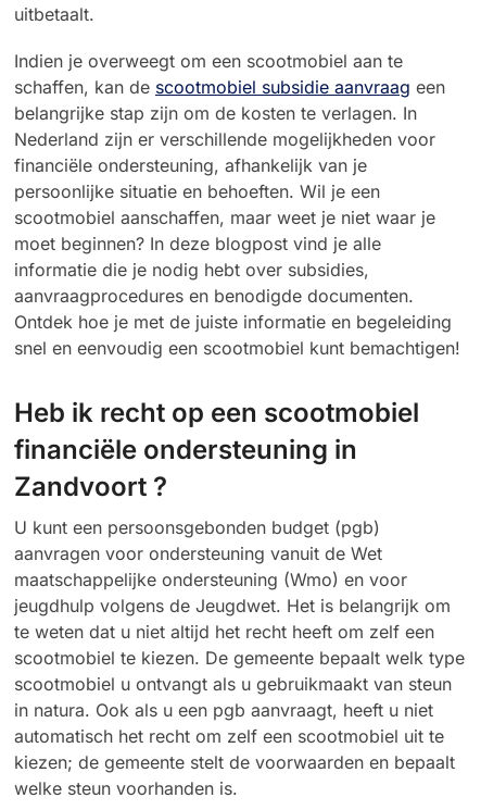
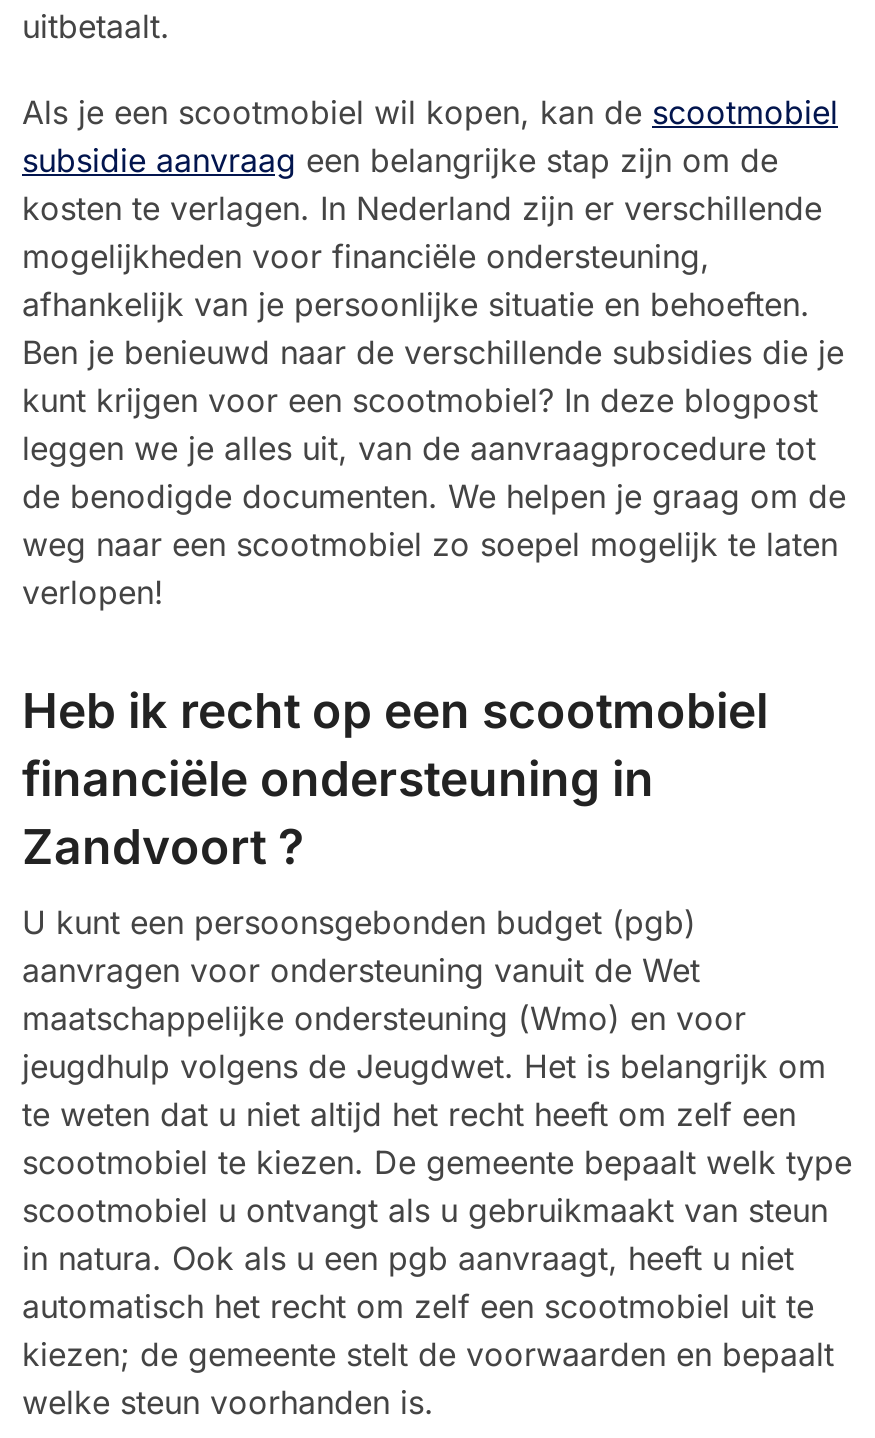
- Indien je overweegt om een scootmobiel aan te
- schaffen, kan de scootmobiel subsidie aanvraag een
- belangrijke stap zijn om de kosten te verlagen. In
- Nederland zijn er verschillende mogelijkheden voor
- financiële ondersteuning, afhankelijk van je
- persoonlijke situatie en behoeften. Wil je een
- scootmobiel aanschaffen, maar weet je niet waar je
- moet beginnen? In deze blogpost vind je alle
- informatie die je nodig hebt over subsidies,
- aanvraagprocedures en benodigde documenten.
- Ontdek hoe je met de juiste informatie en begeleiding
- snel en eenvoudig een scootmobiel kunt bemachtigen!
+ Als je een scootmobiel wil kopen, kan de scootmobiel
+ subsidie aanvraag een belangrijke stap zijn om de
+ kosten te verlagen. In Nederland zijn er verschillende
+ mogelijkheden voor financiële ondersteuning,
+ afhankelijk van je persoonlijke situatie en behoeften.
+ Ben je benieuwd naar de verschillende subsidies die je
+ kunt krijgen voor een scootmobiel? In deze blogpost
+ leggen we je alles uit, van de aanvraagprocedure tot
+ de benodigde documenten. We helpen je graag om de
+ weg naar een scootmobiel zo soepel mogelijk te laten
+ verlopen!
